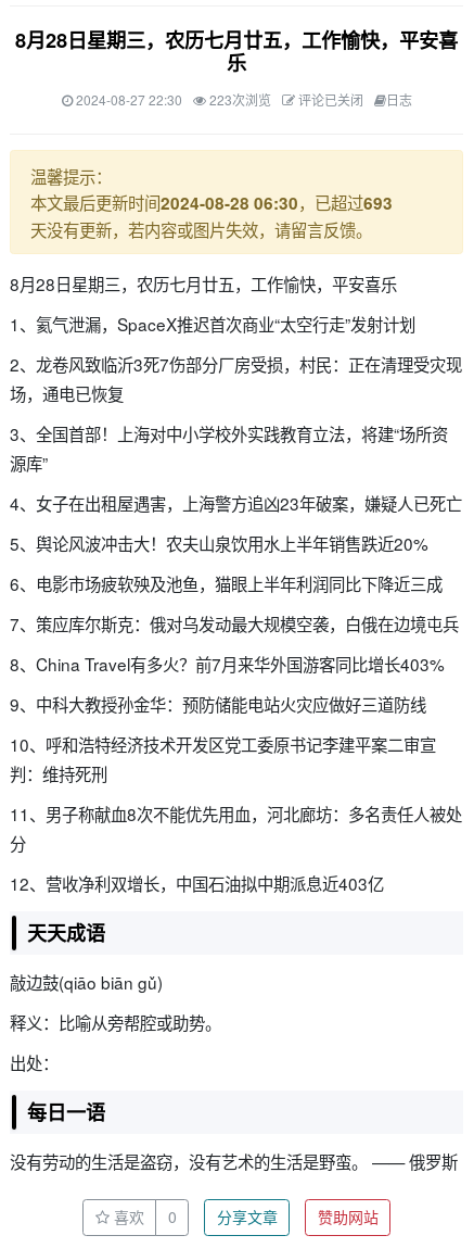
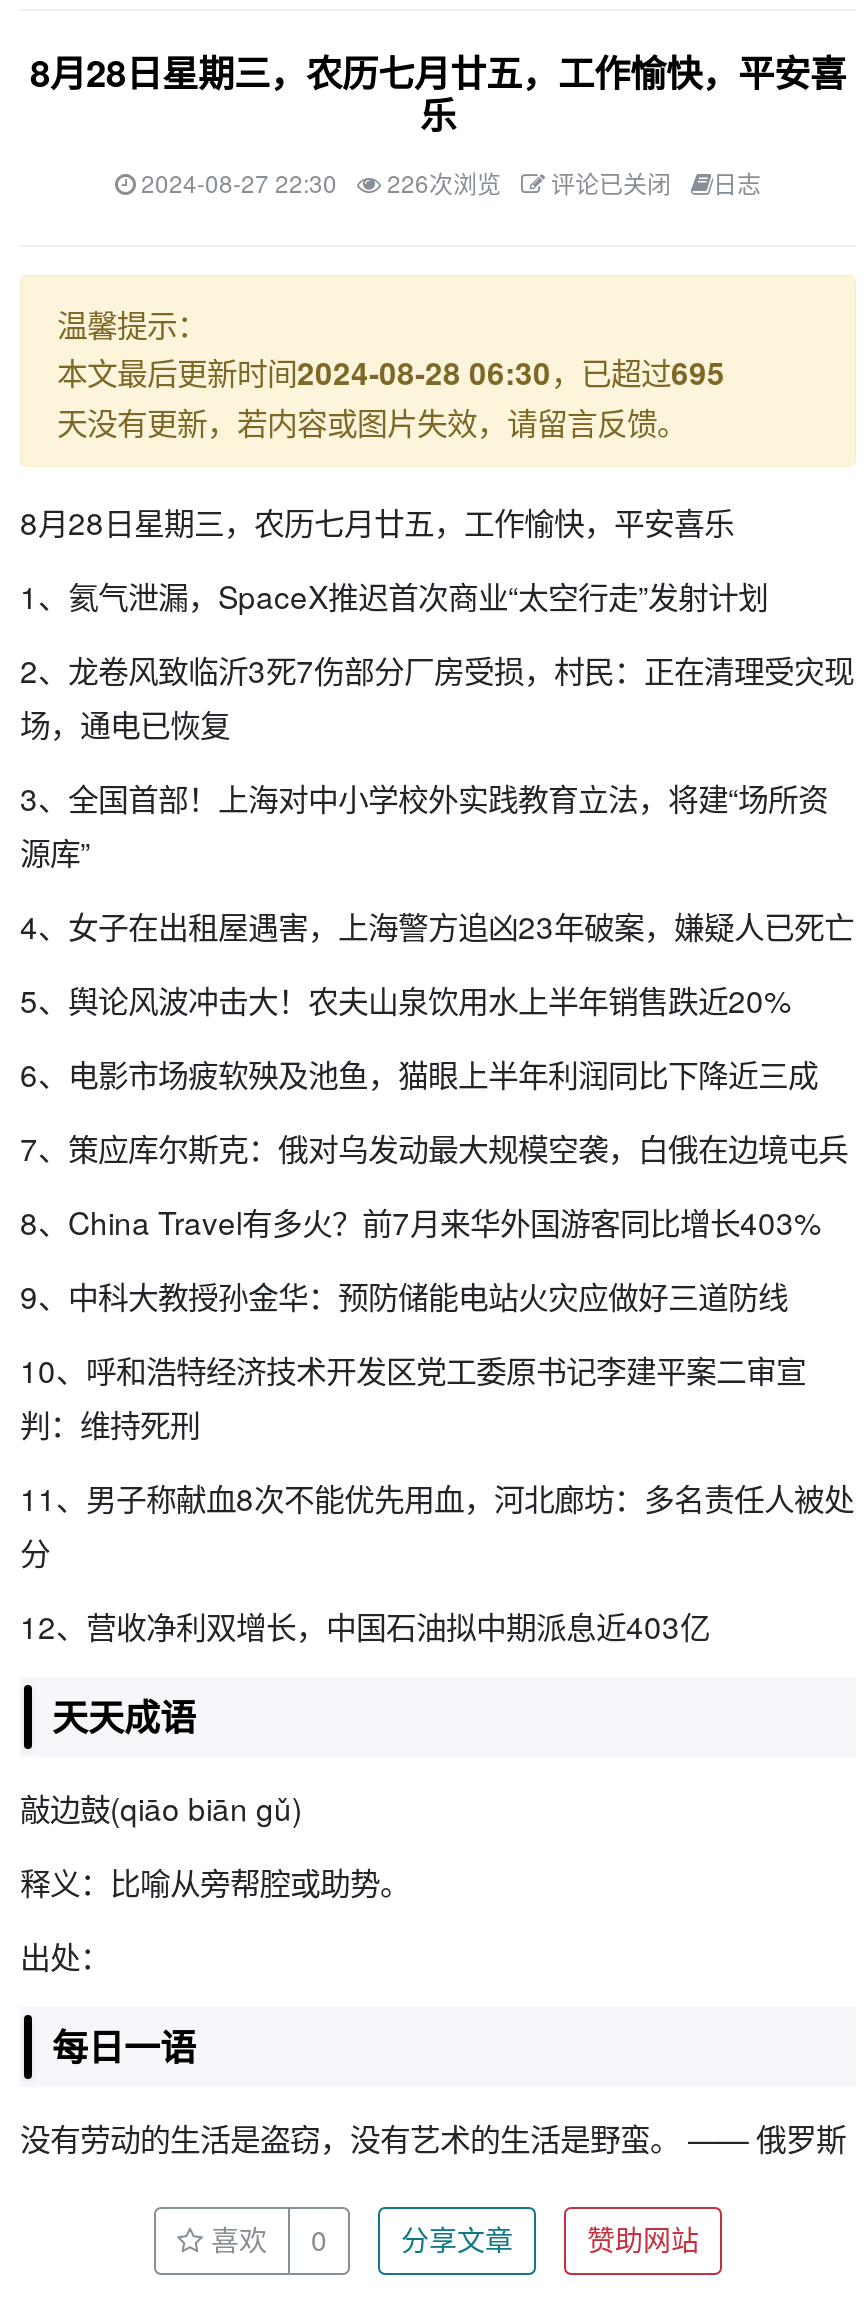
- 223次浏览
+ 226次浏览

- 本文最后更新时间2024-08-28 06:30，已超过693
+ 本文最后更新时间2024-08-28 06:30，已超过695
